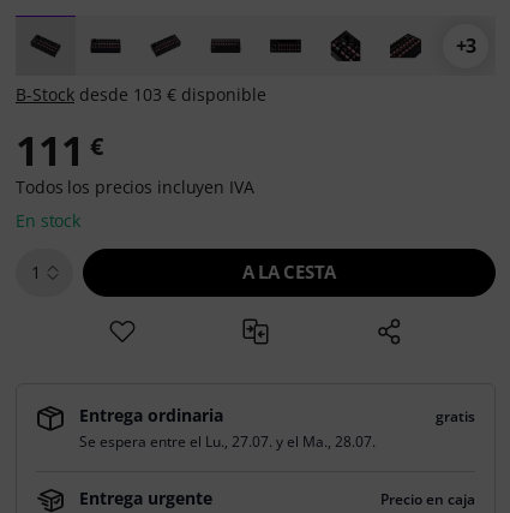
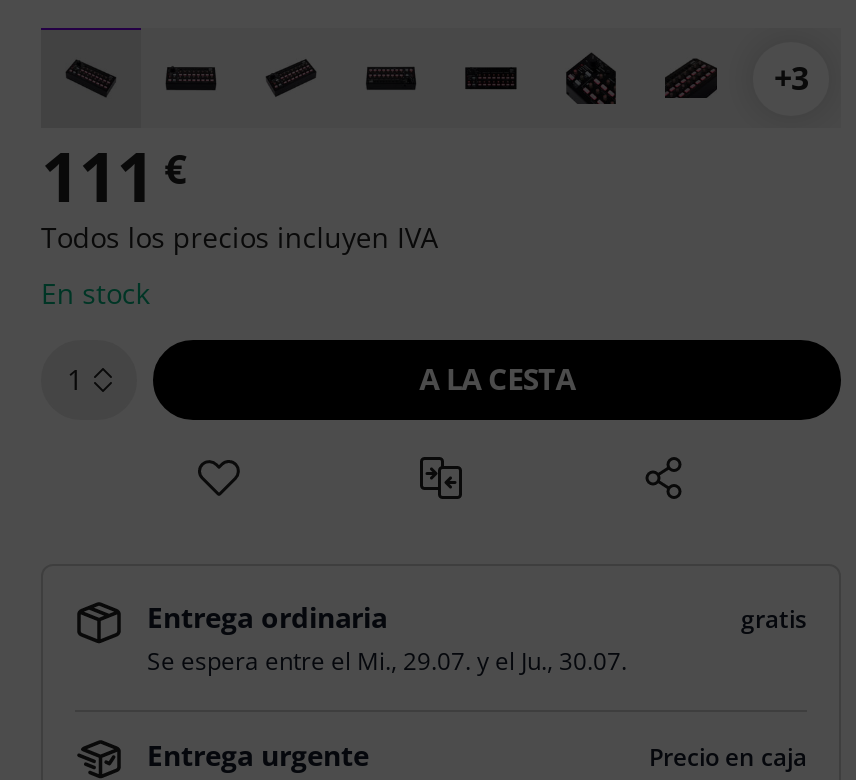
- B-Stock desde 103 € disponible

- Se espera entre el Lu., 27.07. y el Ma., 28.07.
+ Se espera entre el Mi., 29.07. y el Ju., 30.07.
